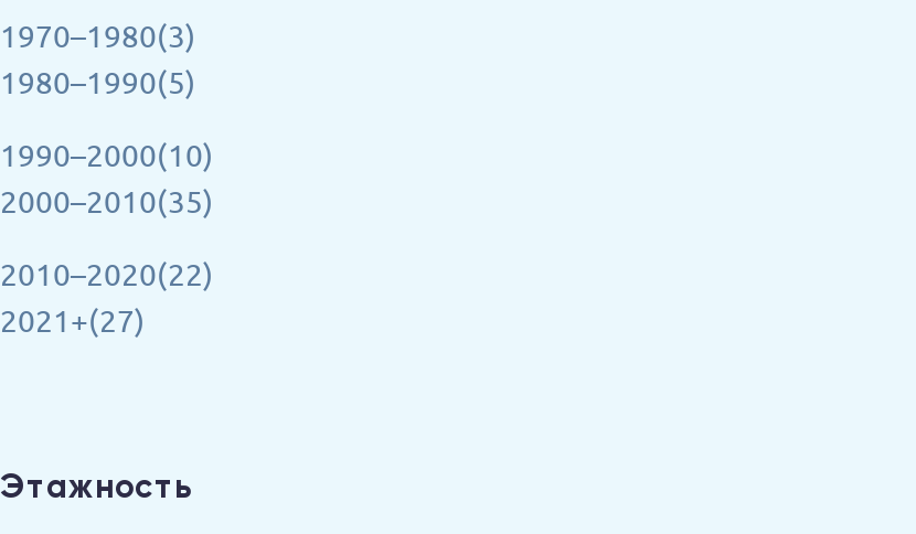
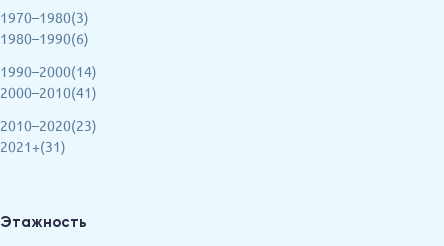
- 1980–1990(5)
+ 1980–1990(6)

- 1990–2000(10)
+ 1990–2000(14)

- 2000–2010(35)
+ 2000–2010(41)

- 2010–2020(22)
+ 2010–2020(23)

- 2021+(27)
+ 2021+(31)
